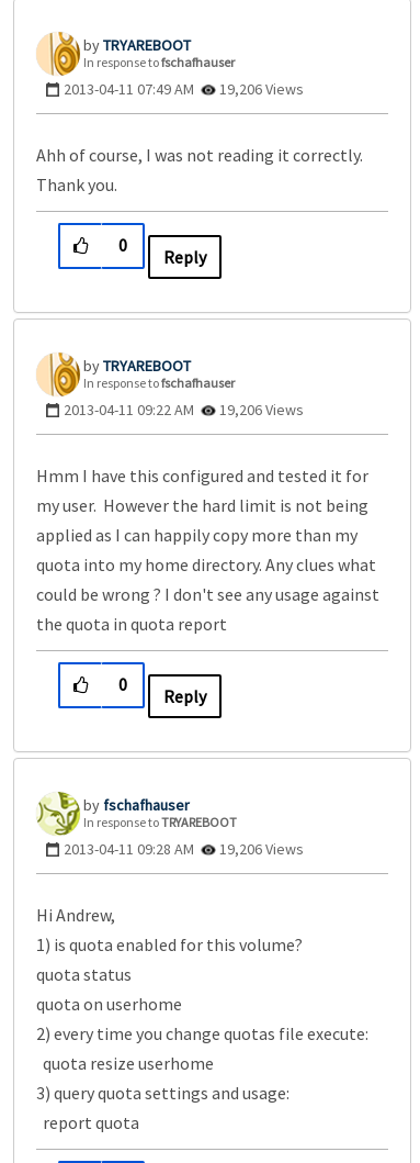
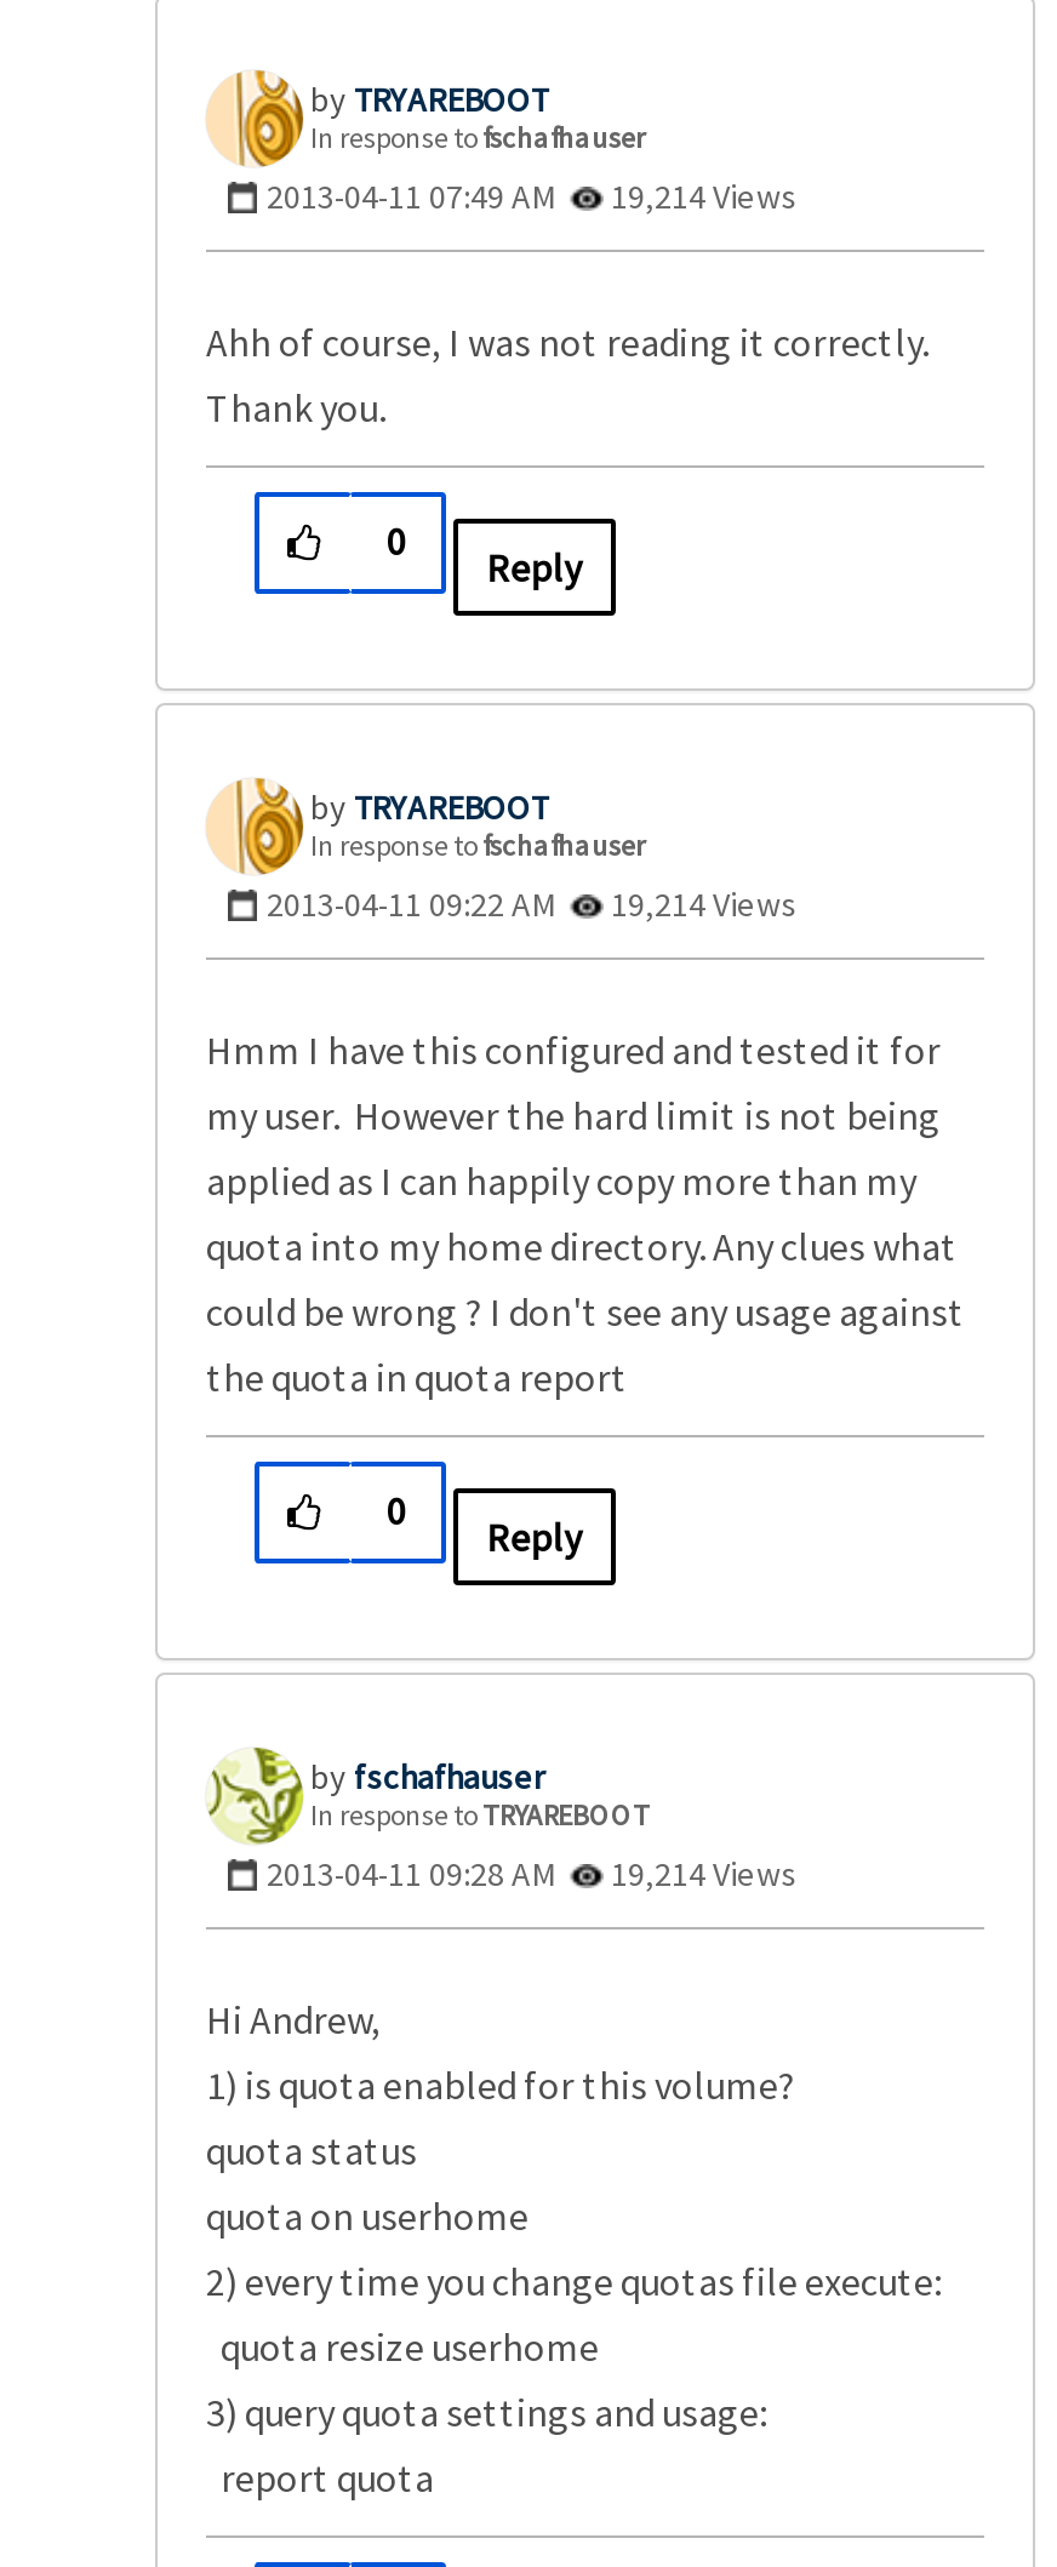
- 2013-04-11 07:49 AM 19,206 Views
+ 2013-04-11 07:49 AM 19,214 Views

- 2013-04-11 09:22 AM 19,206 Views
+ 2013-04-11 09:22 AM 19,214 Views

- 2013-04-11 09:28 AM 19,206 Views
+ 2013-04-11 09:28 AM 19,214 Views
